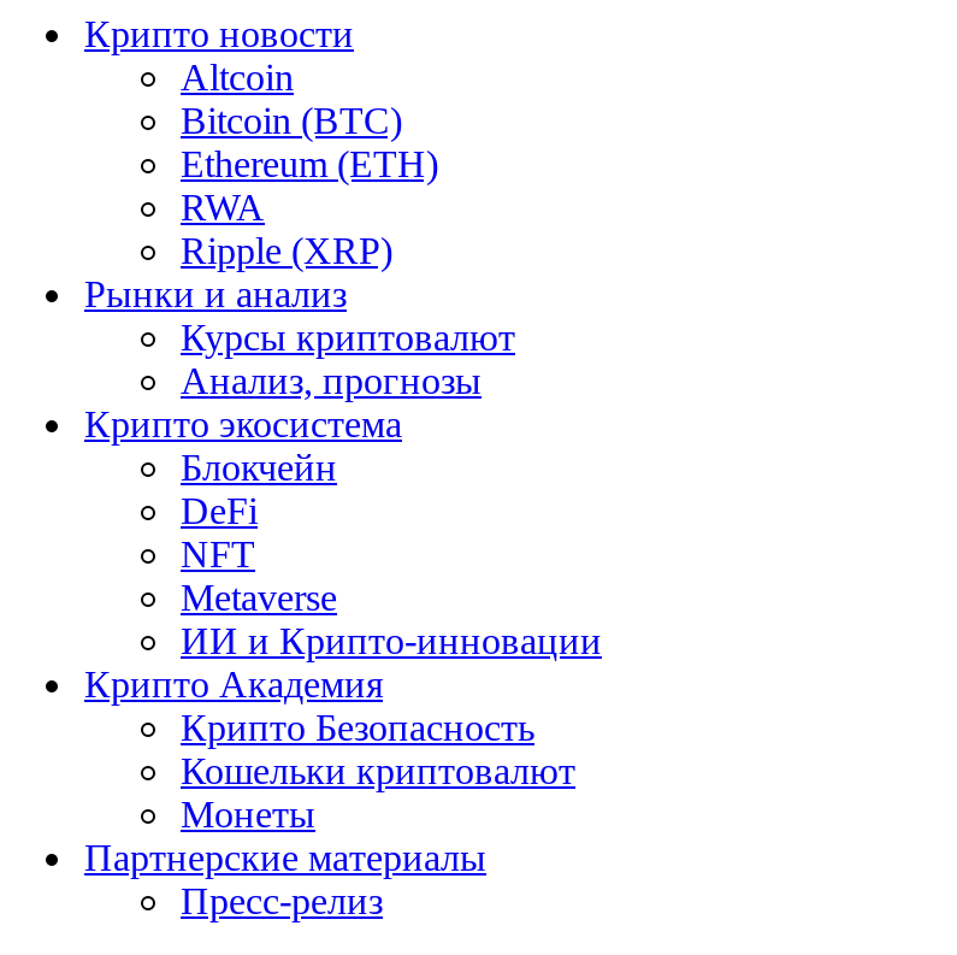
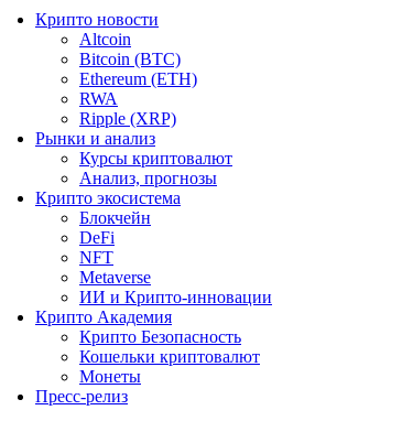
- Партнерские материалы
